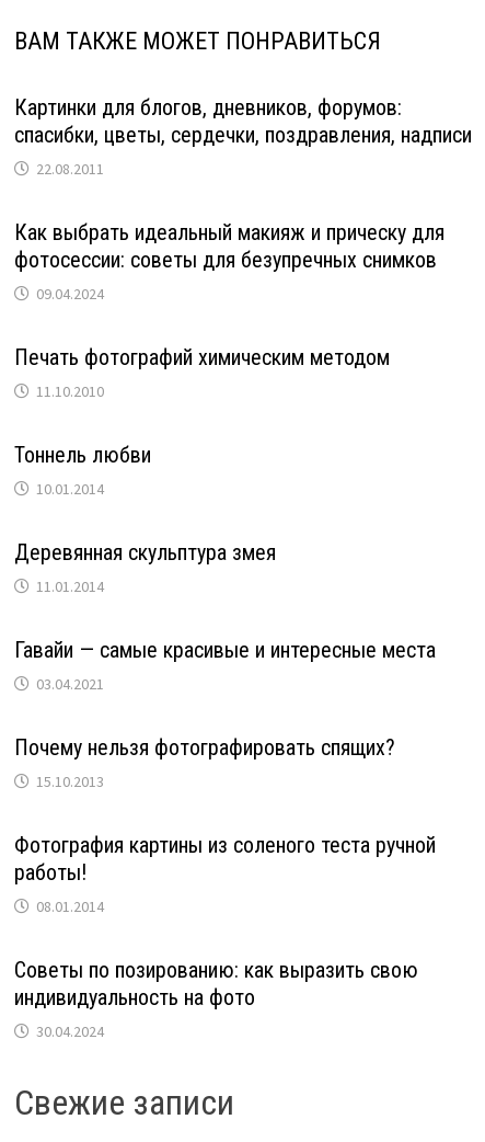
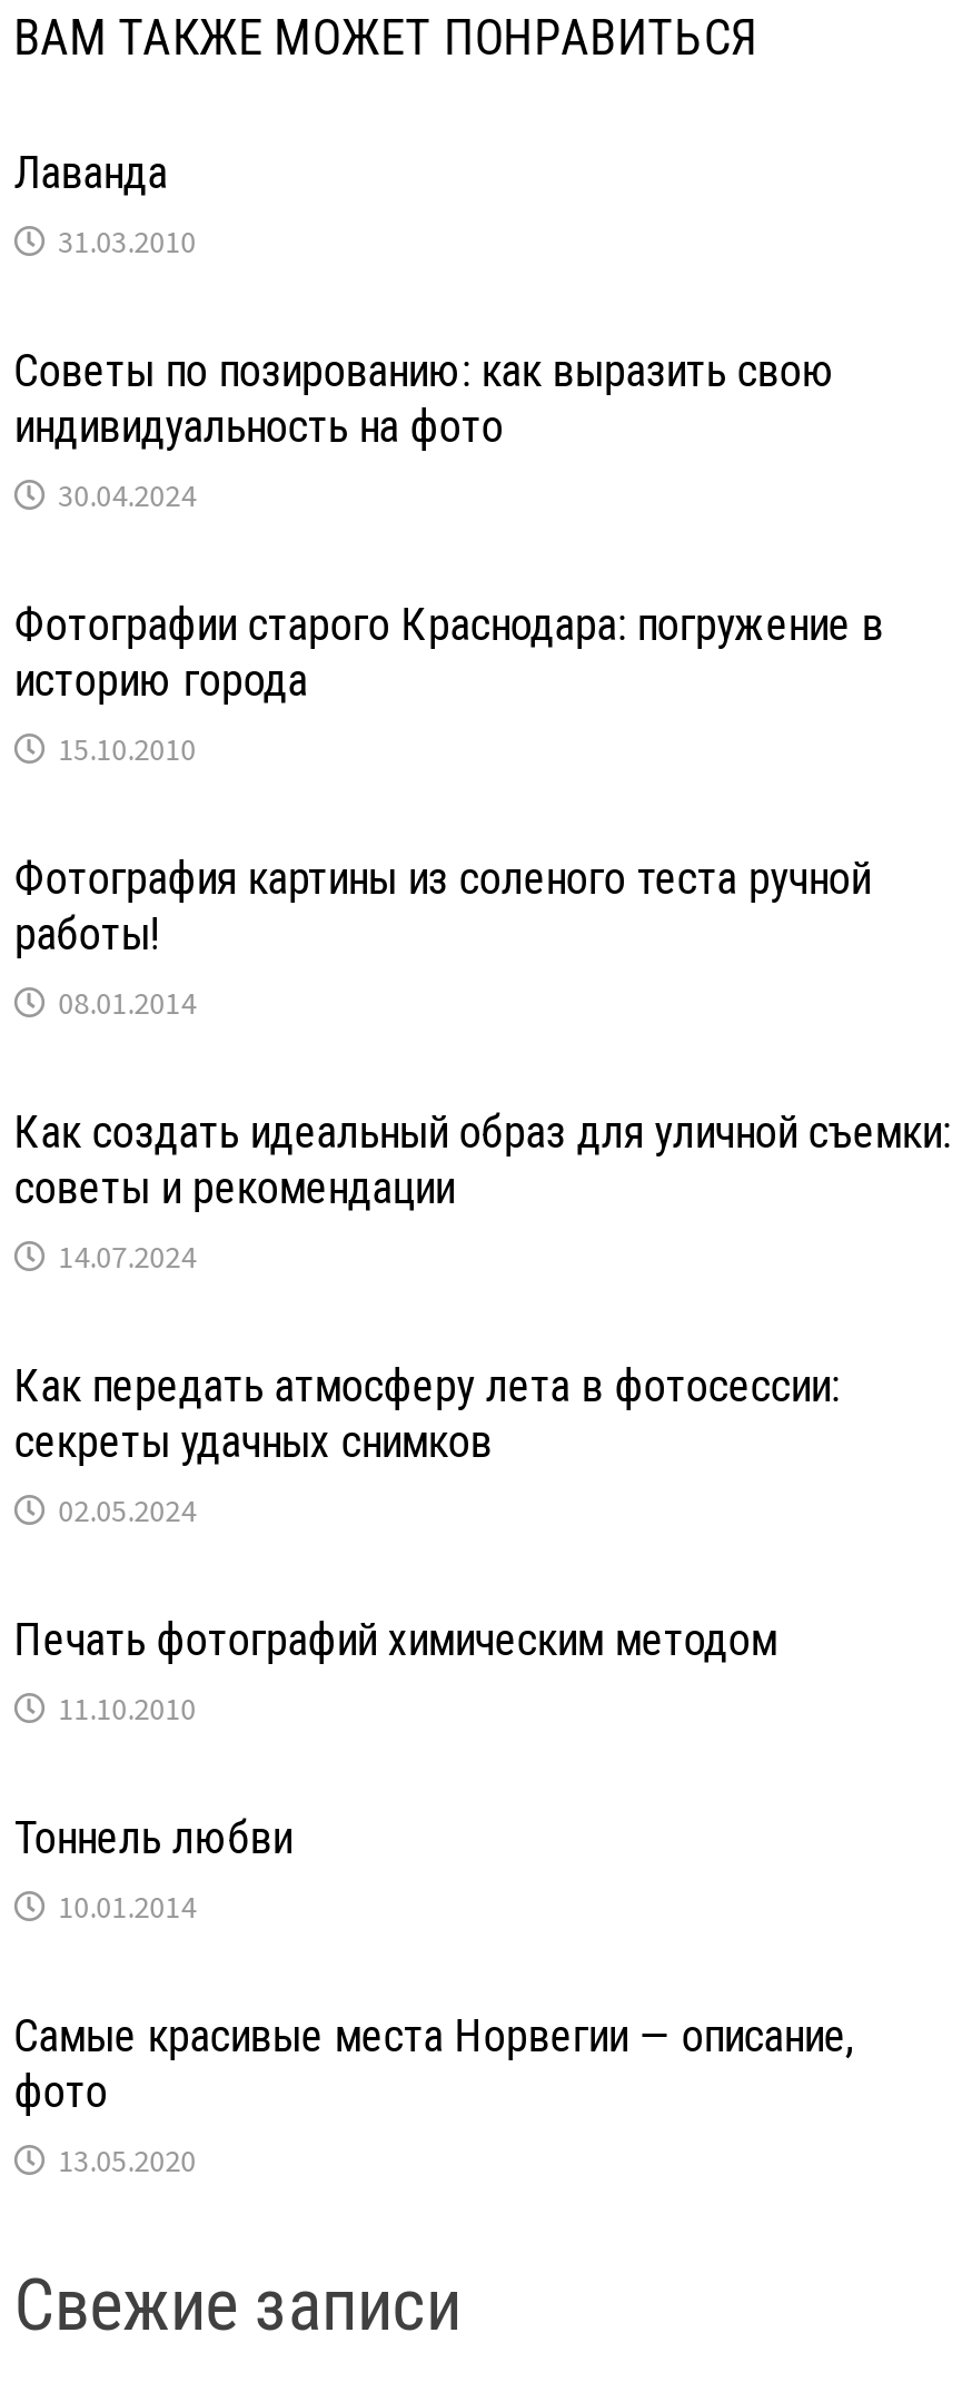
- Картинки для блогов, дневников, форумов:
- спасибки, цветы, сердечки, поздравления, надписи
- 22.08.2011
- Как выбрать идеальный макияж и прическу для
- фотосессии: советы для безупречных снимков
- 09.04.2024
+ Лаванда
+ 31.03.2010
+ Фотографии старого Краснодара: погружение в
+ историю города
+ 15.10.2010
+ Как создать идеальный образ для уличной съемки:
+ советы и рекомендации
+ 14.07.2024
+ Как передать атмосферу лета в фотосессии:
+ секреты удачных снимков
+ 02.05.2024

moved down: Печать фотографий химическим методом | 11.10.2010 | Тоннель любви | 10.01.2014

- Деревянная скульптура змея
- 11.01.2014
- Гавайи — самые красивые и интересные места
- 03.04.2021
- Почему нельзя фотографировать спящих?
- 15.10.2013
+ Самые красивые места Норвегии — описание,
+ фото
+ 13.05.2020

moved up: Фотография картины из соленого теста ручной | работы! | 08.01.2014 | Советы по позированию: как выразить свою | индивидуальность на фото | 30.04.2024
